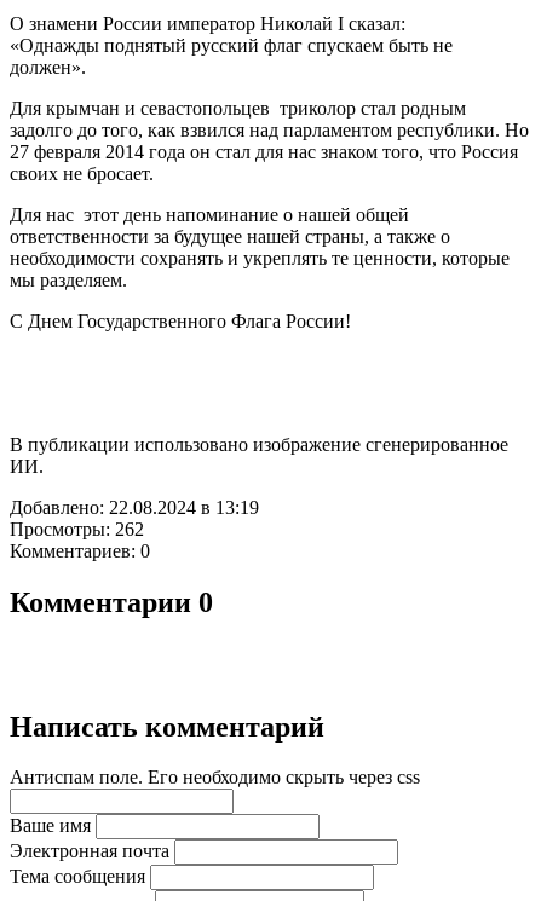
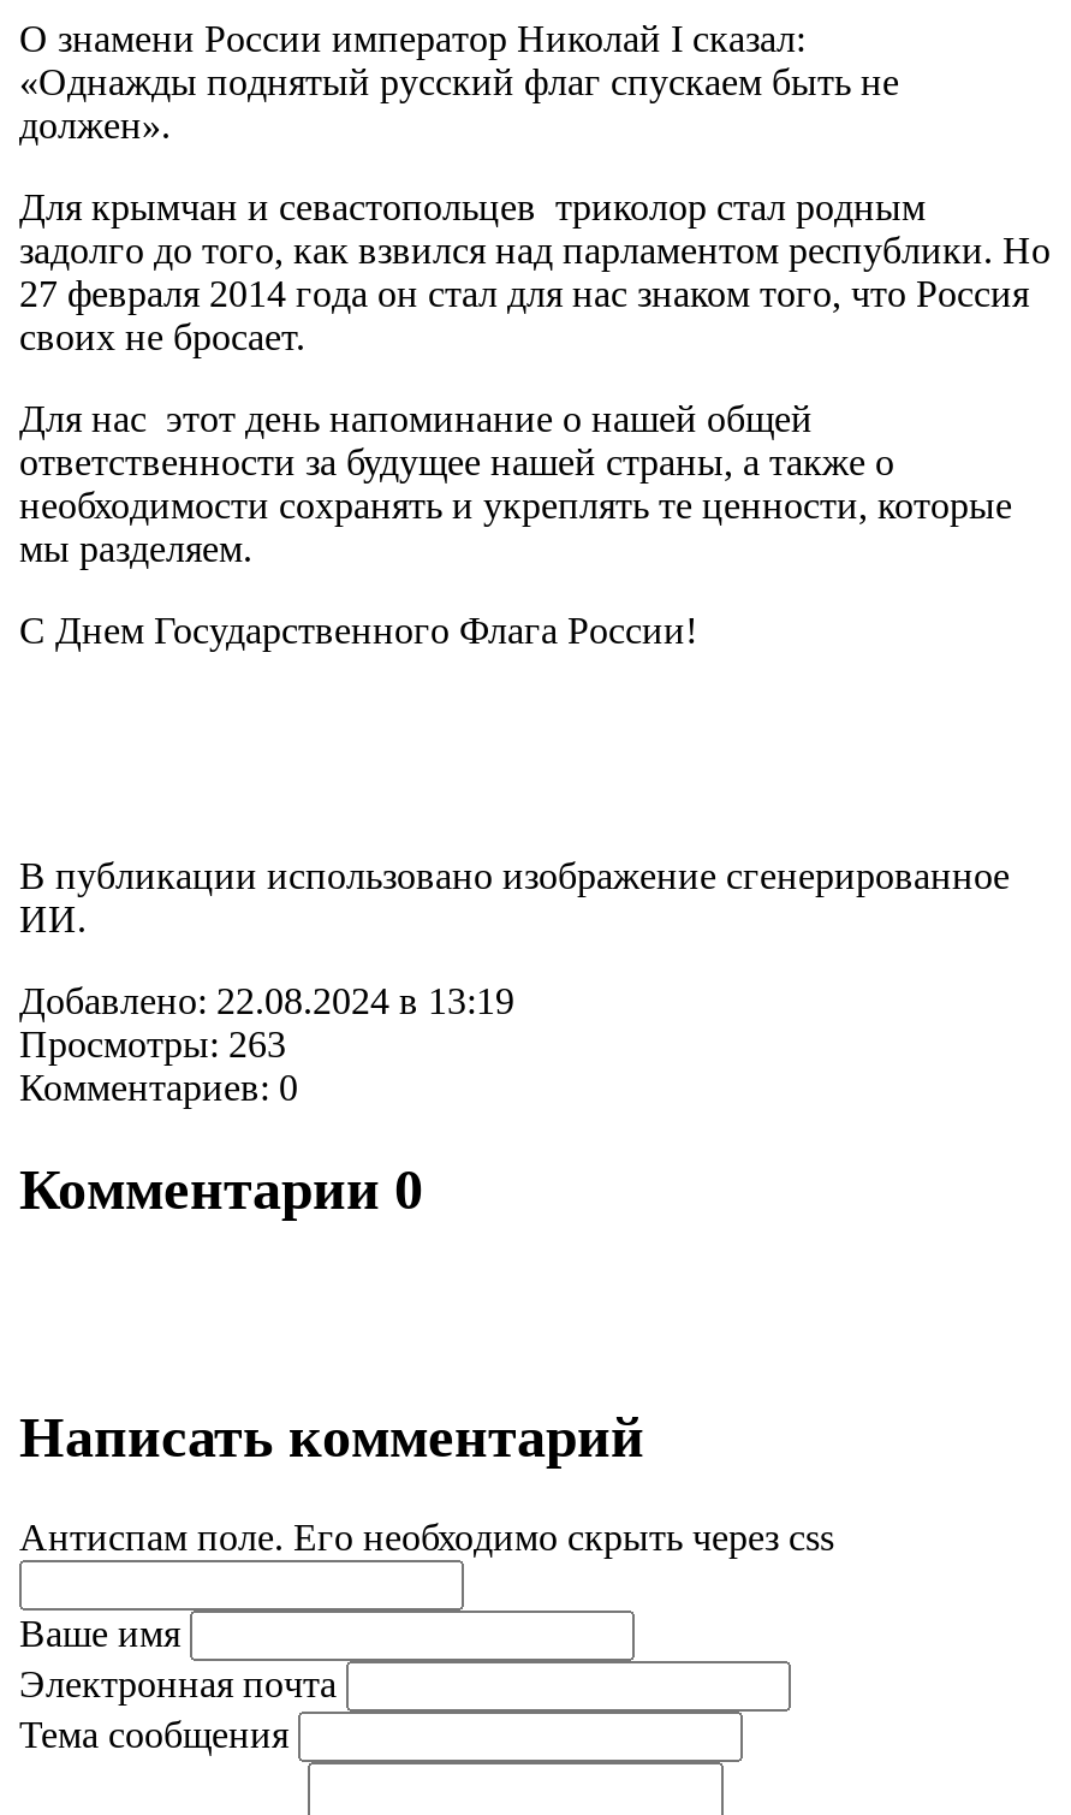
- Просмотры: 262
+ Просмотры: 263
